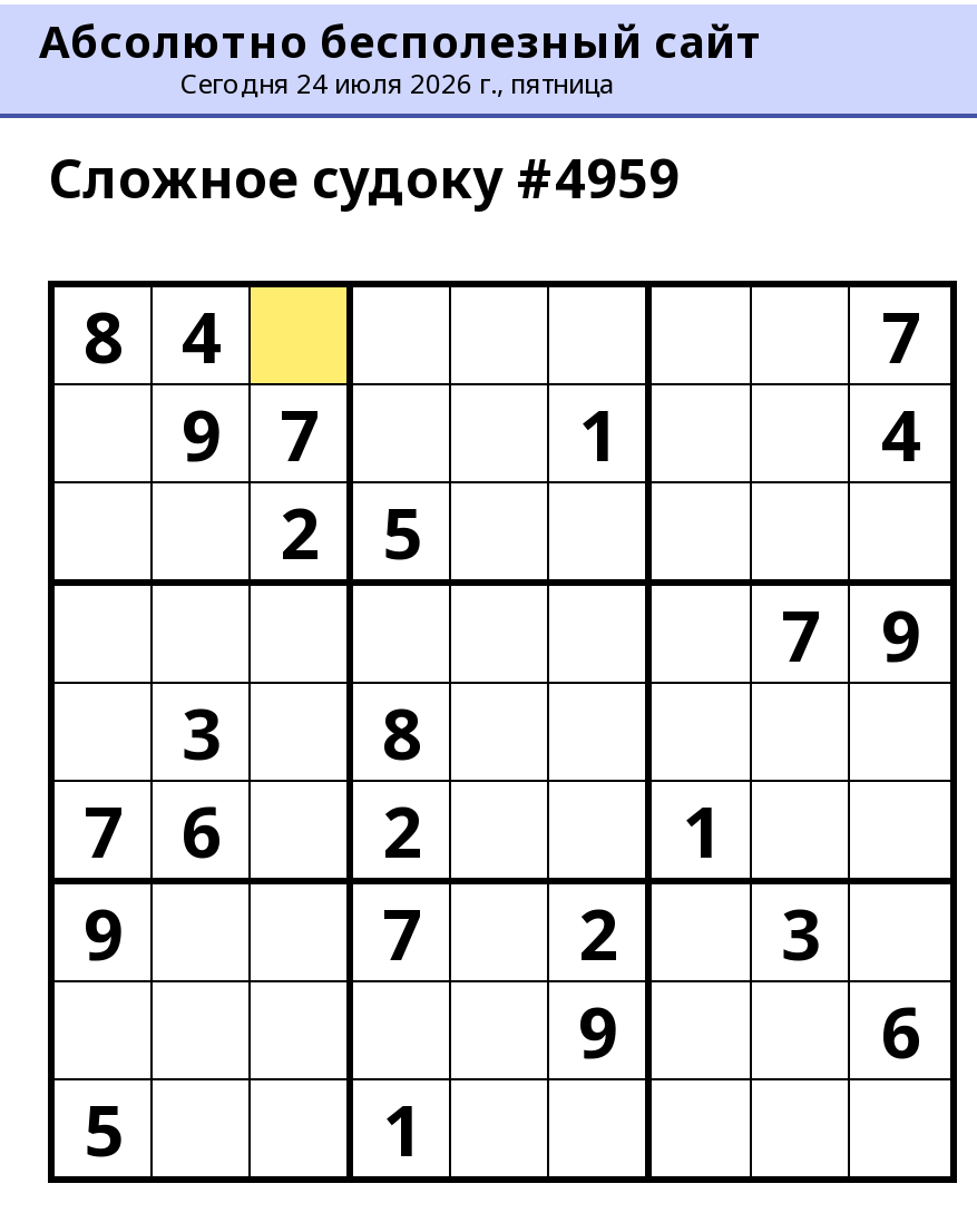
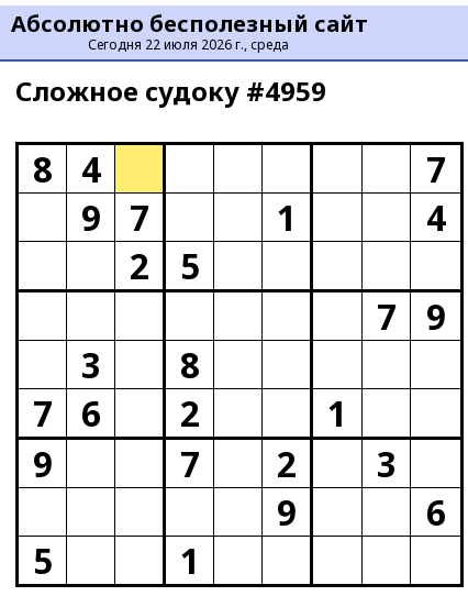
- Сегодня 24 июля 2026 г., пятница
+ Сегодня 22 июля 2026 г., среда
